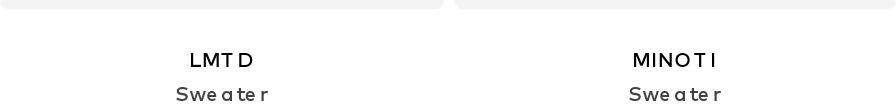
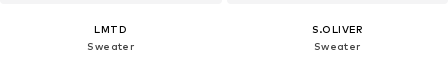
- MINOTI
+ S.OLIVER
